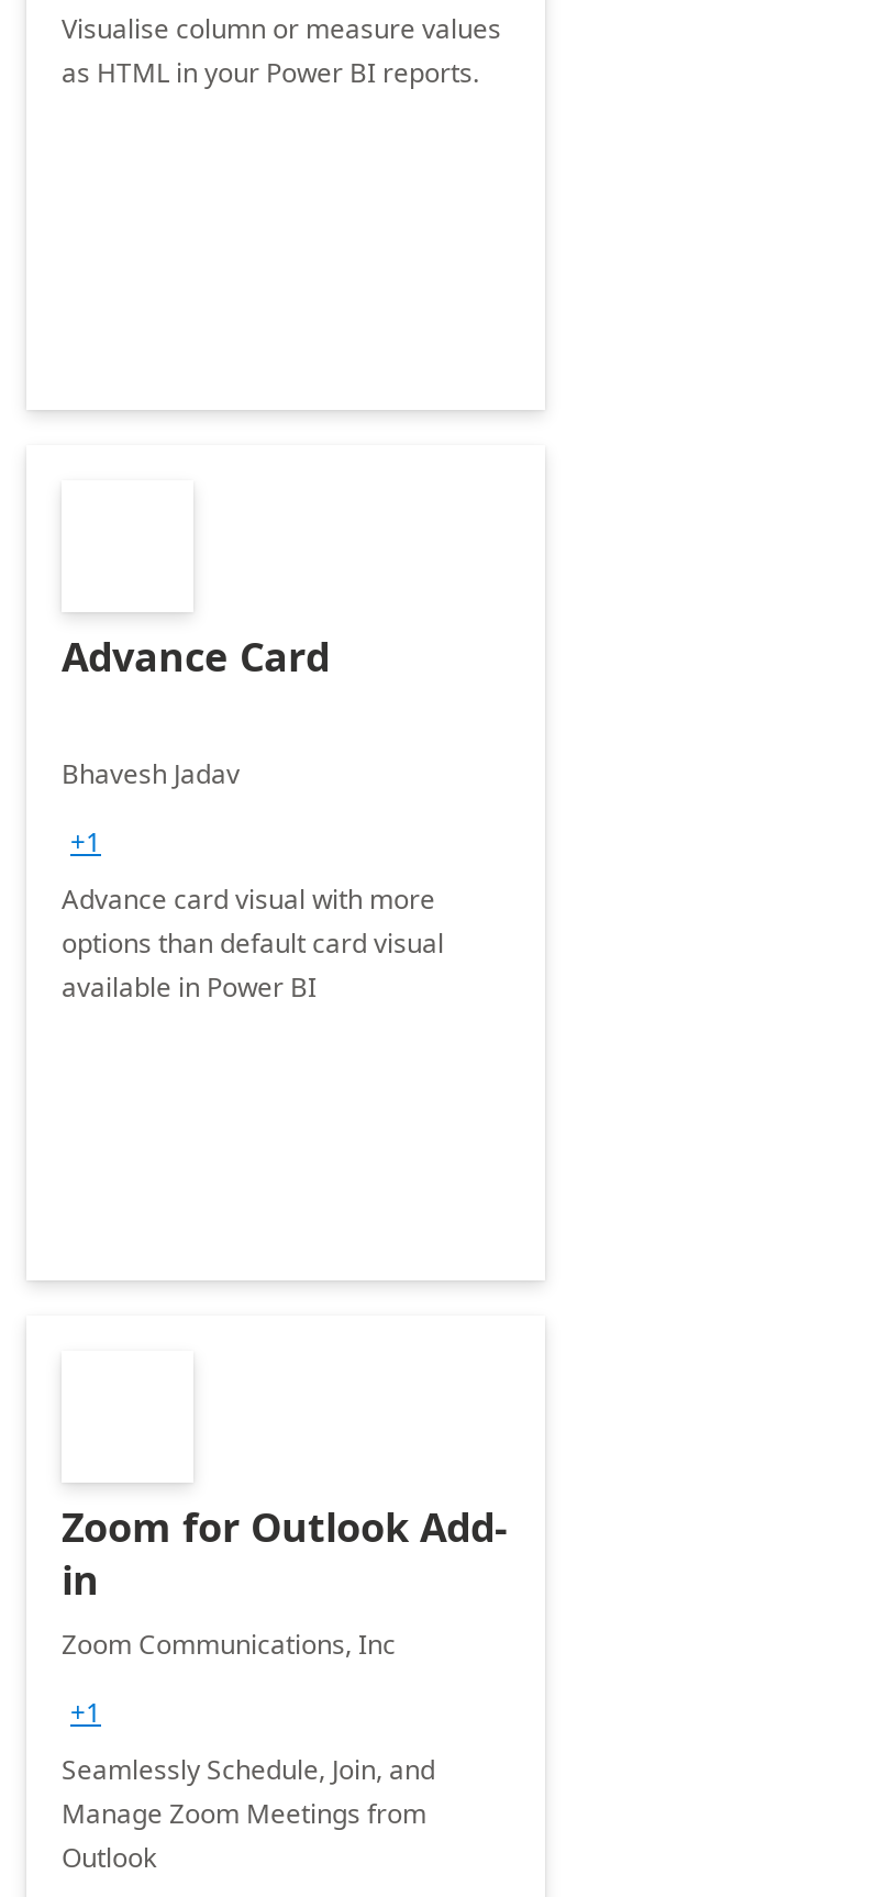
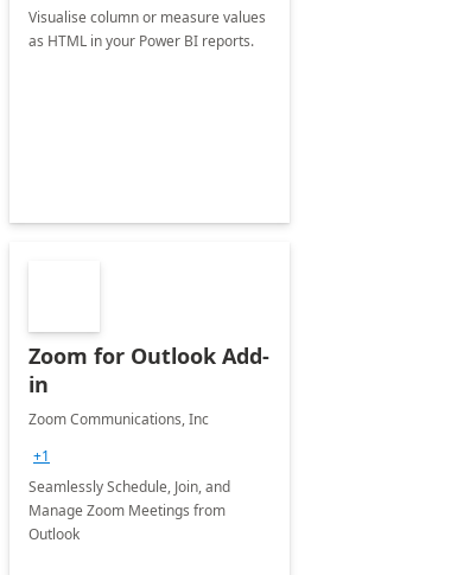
- Advance Card
- Bhavesh Jadav
- +1
- Advance card visual with more
- options than default card visual
- available in Power BI
